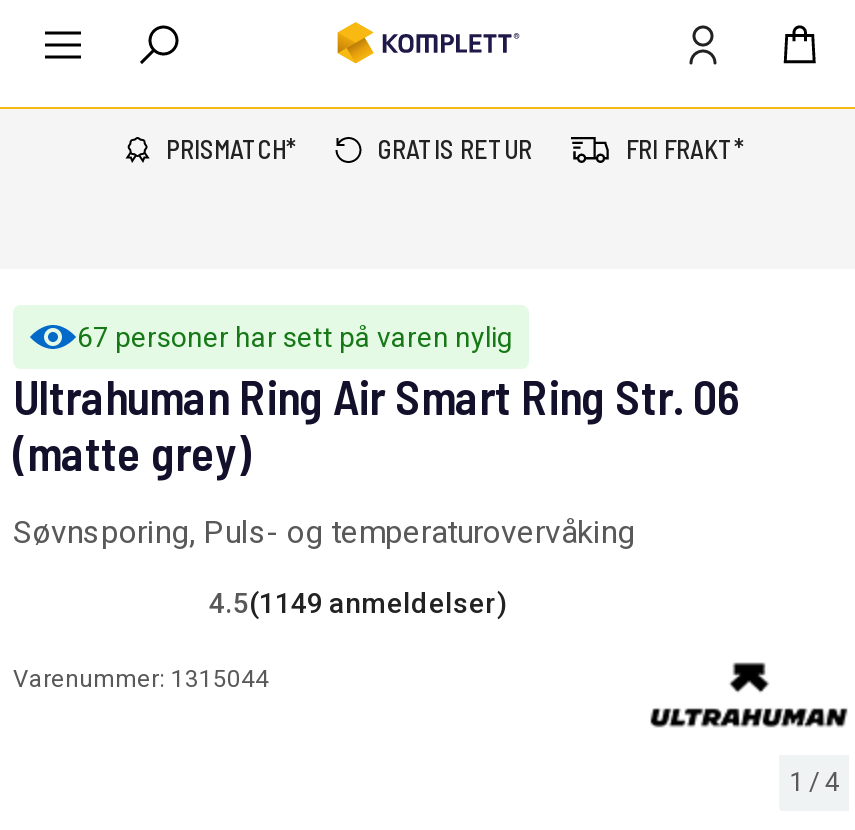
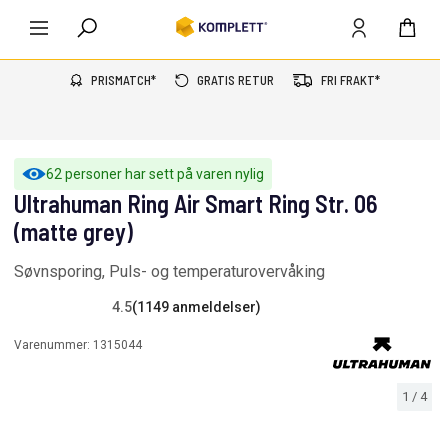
- 67 personer har sett på varen nylig
+ 62 personer har sett på varen nylig
